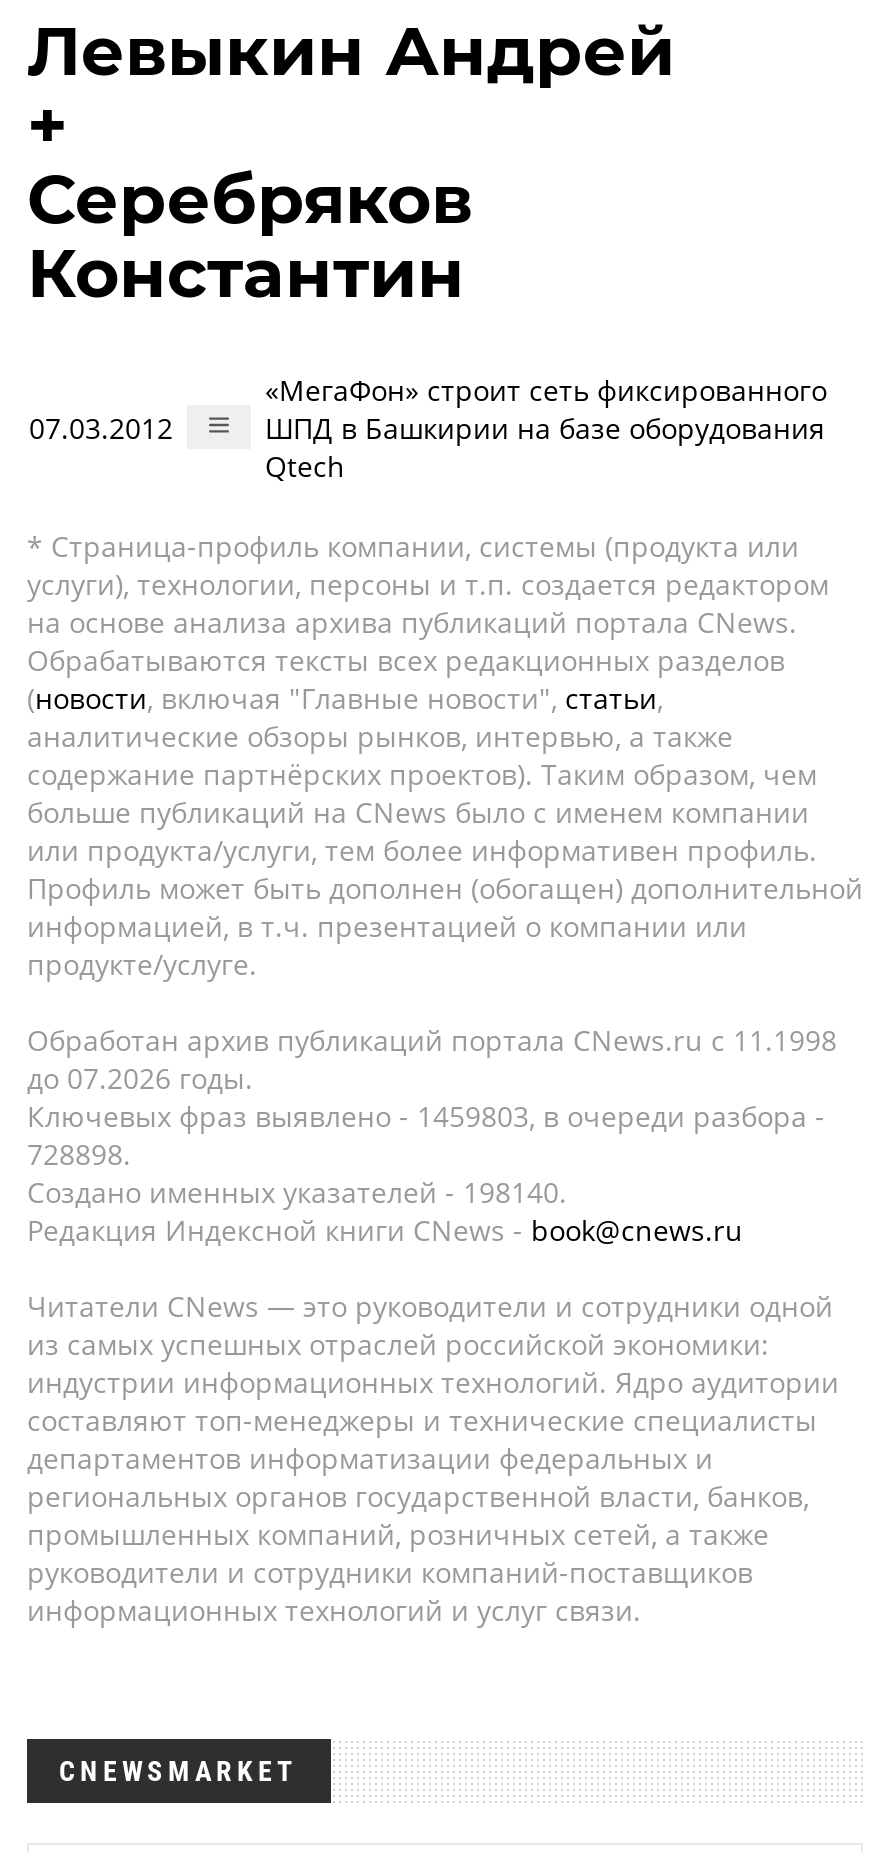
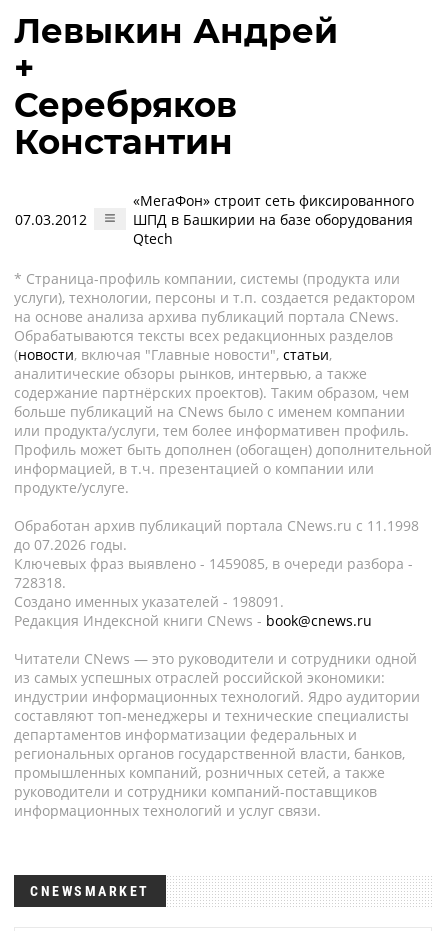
- Ключевых фраз выявлено - 1459803, в очереди разбора -
+ Ключевых фраз выявлено - 1459085, в очереди разбора -

- 728898.
+ 728318.

- Создано именных указателей - 198140.
+ Создано именных указателей - 198091.
